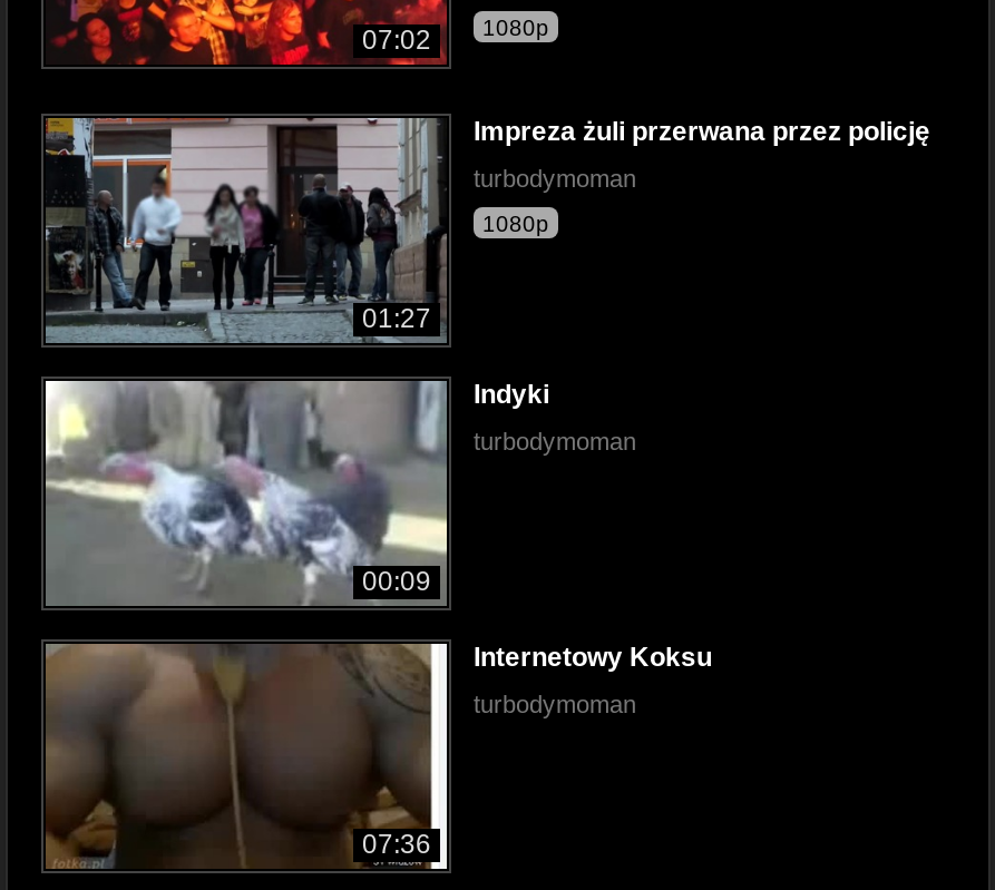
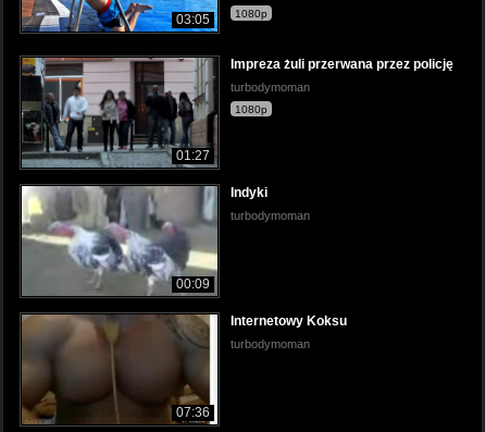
- 07:02
+ 03:05
